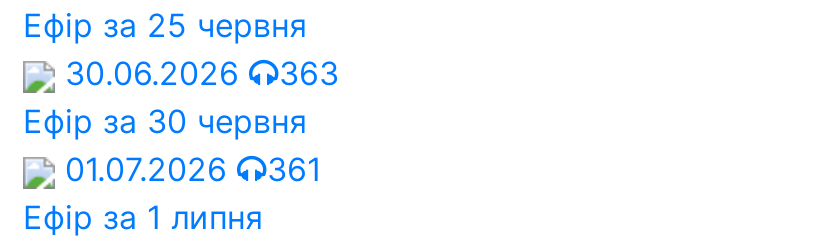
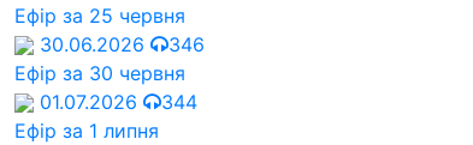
- 30.06.2026 363
+ 30.06.2026 346

- 01.07.2026 361
+ 01.07.2026 344
